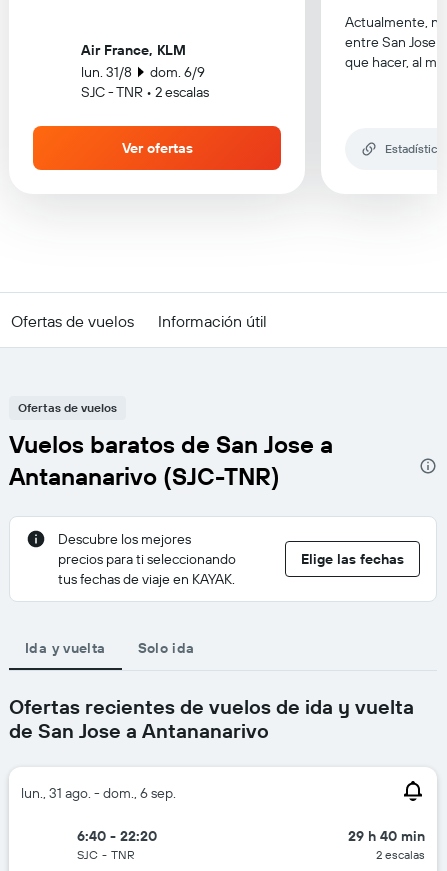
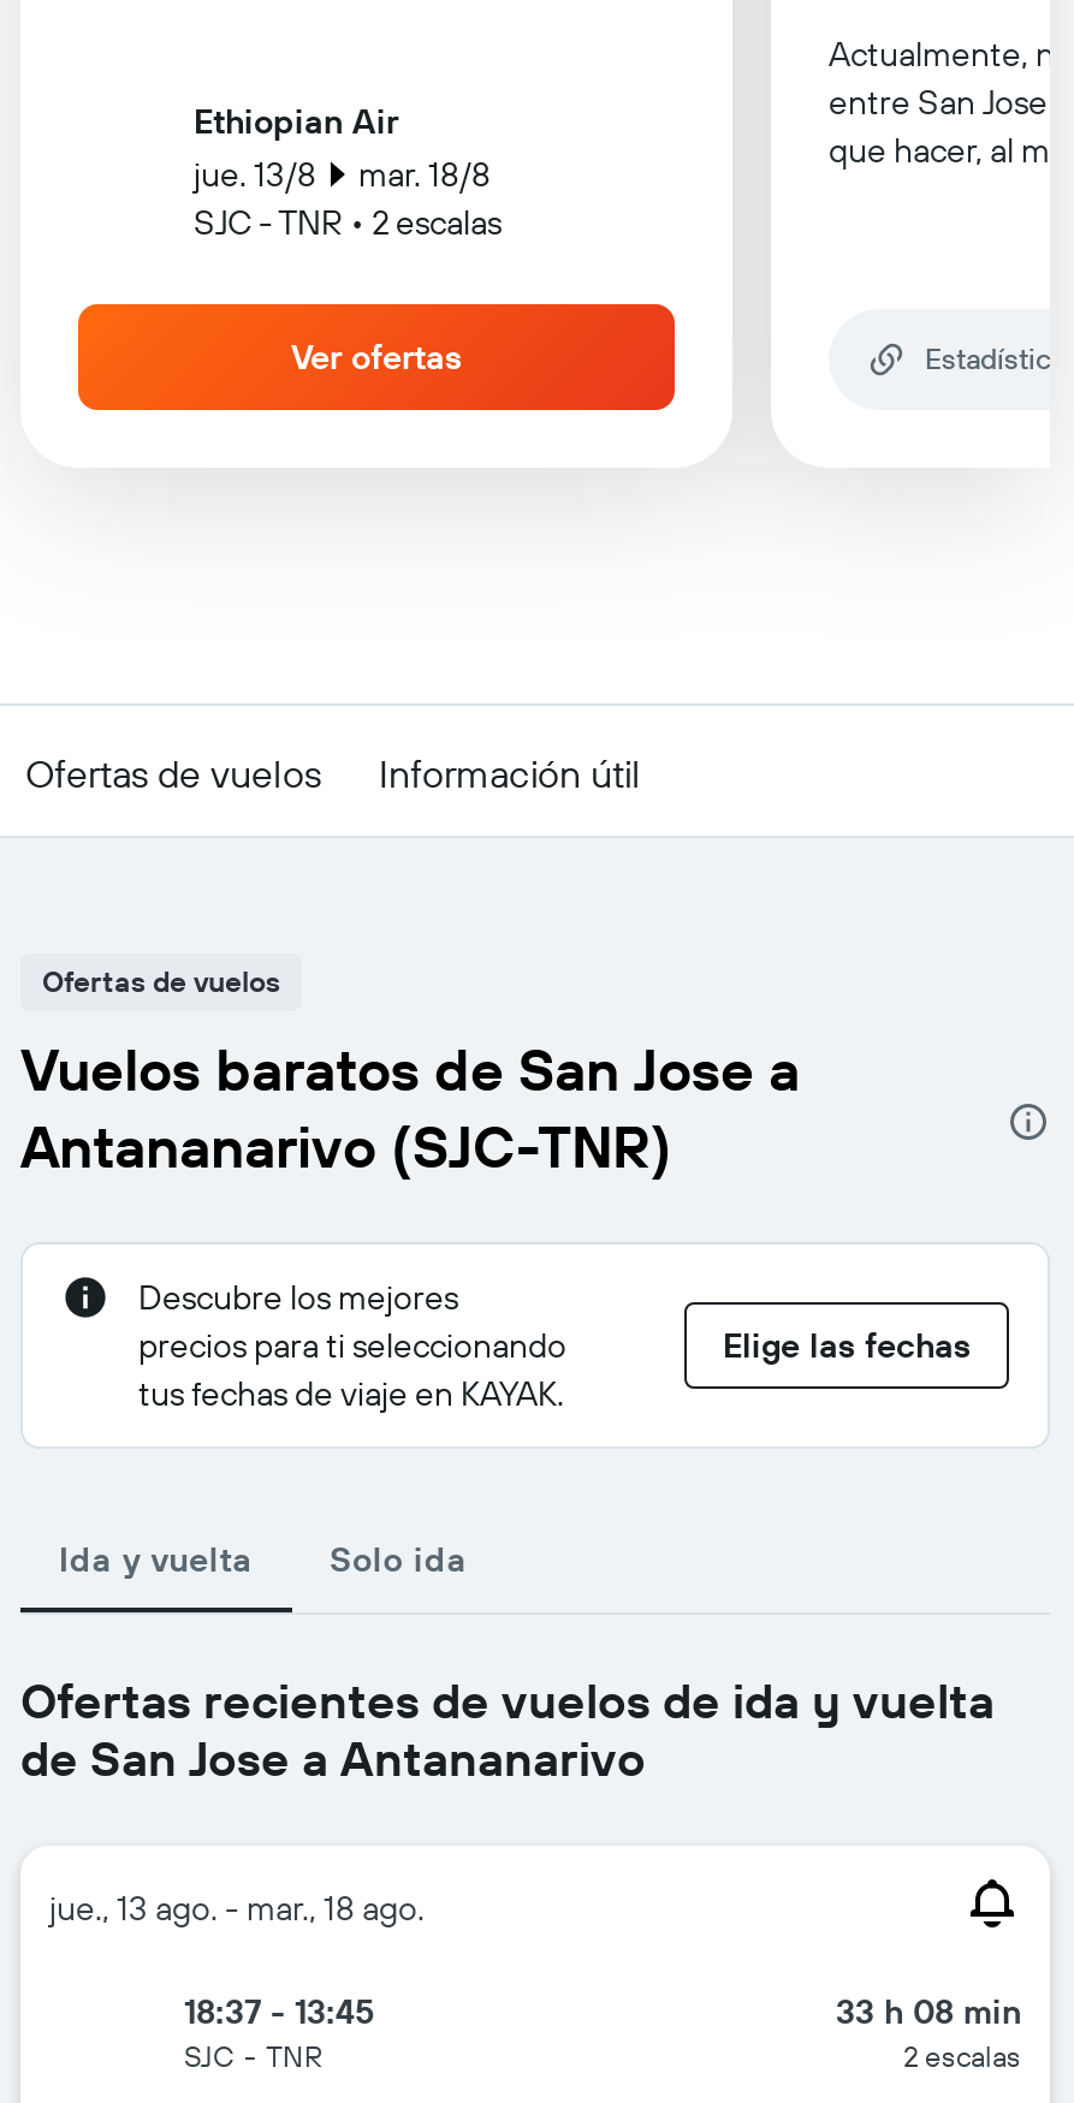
- Air France, KLM
- lun. 31/8
- dom. 6/9
+ Ethiopian Air
+ jue. 13/8
+ mar. 18/8

- lun., 31 ago. - dom., 6 sep.
+ jue., 13 ago. - mar., 18 ago.

- 6:40 - 22:20
+ 18:37 - 13:45

- 29 h 40 min
+ 33 h 08 min
